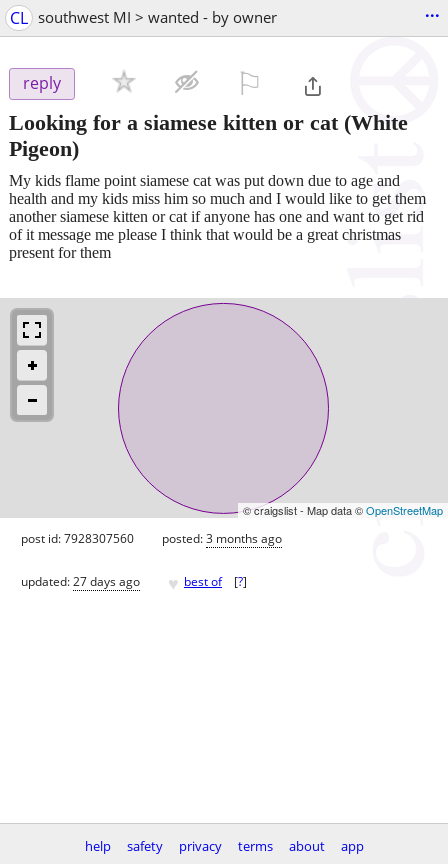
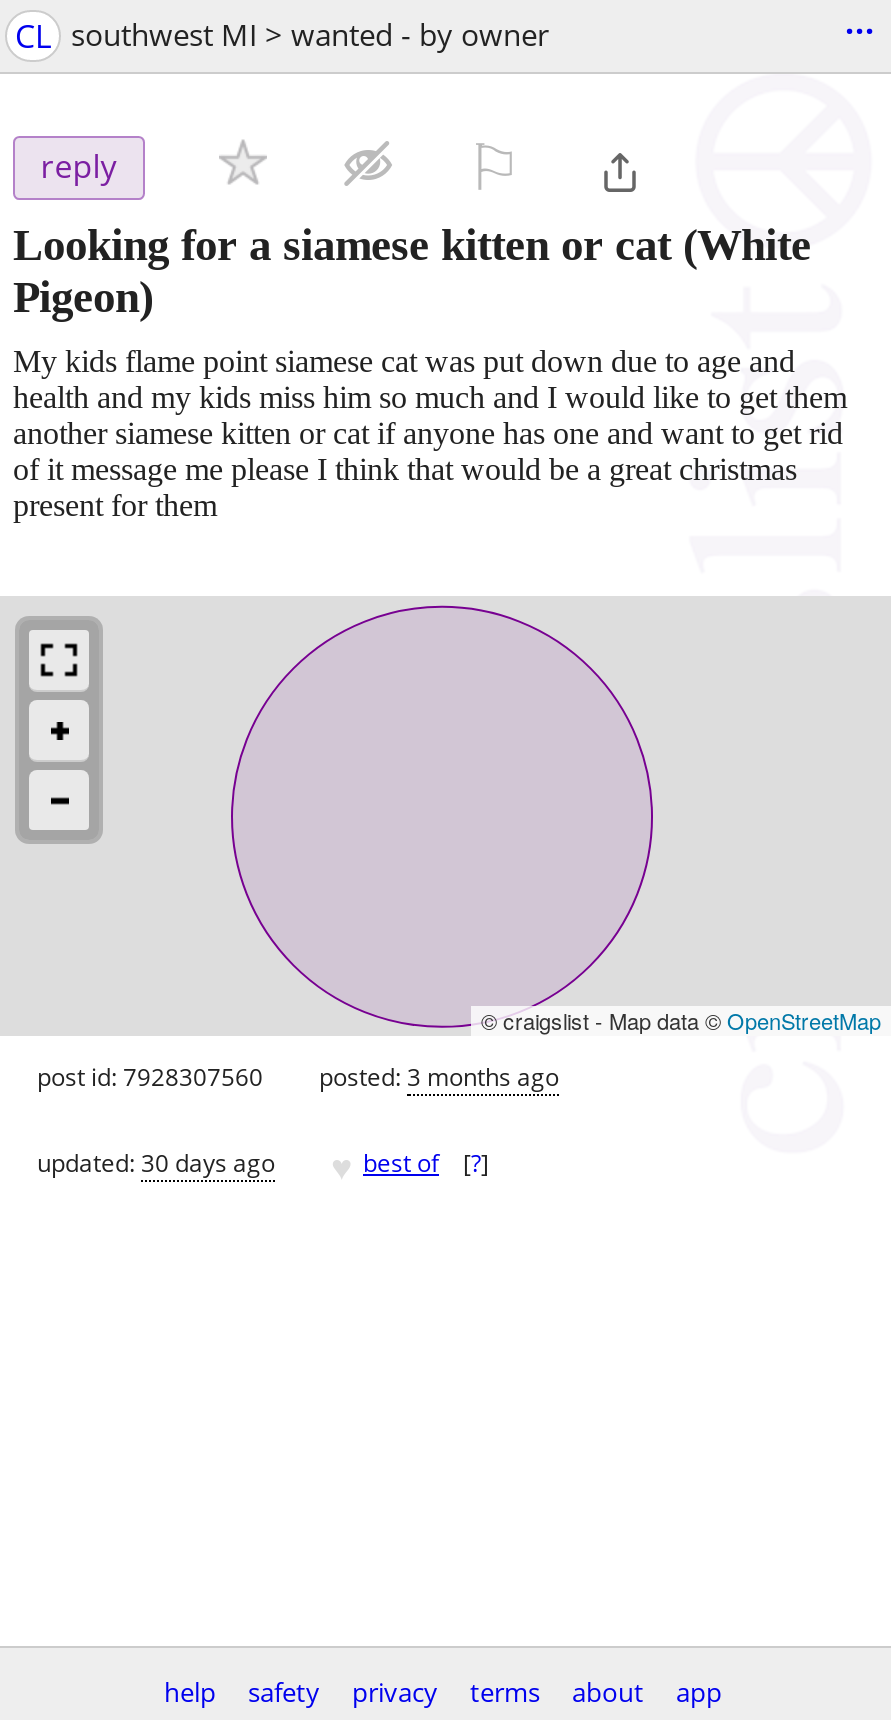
- updated: 27 days ago
+ updated: 30 days ago
